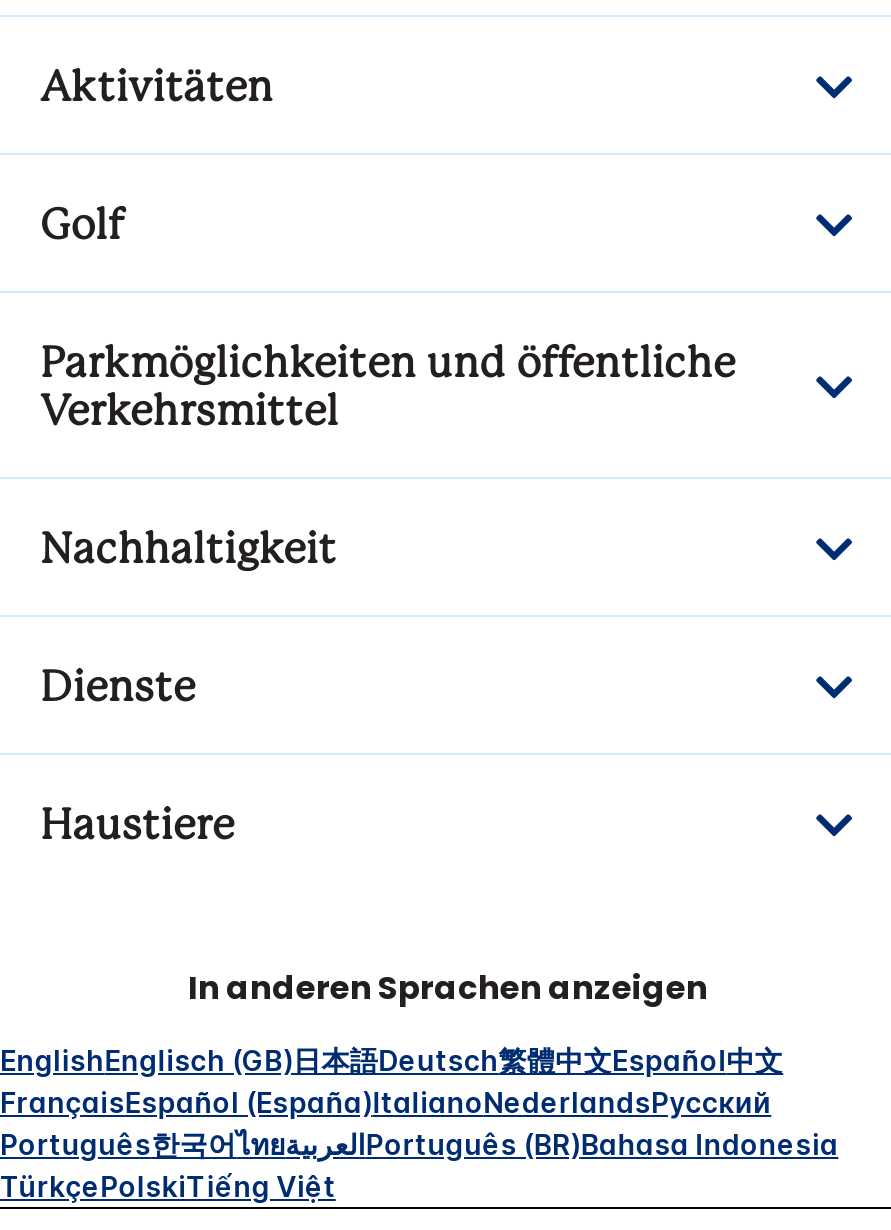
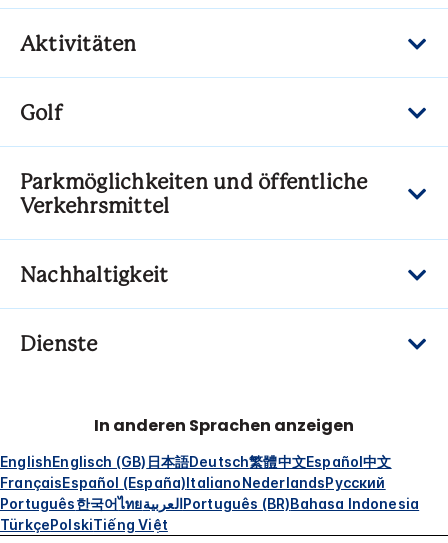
- Haustiere
